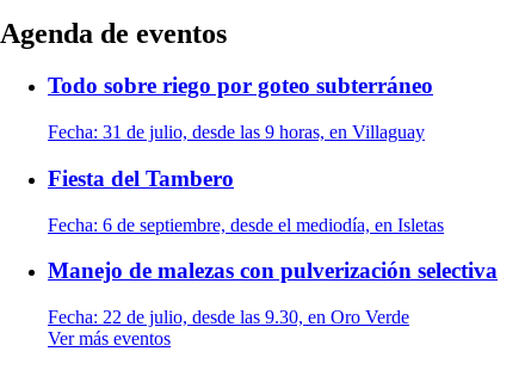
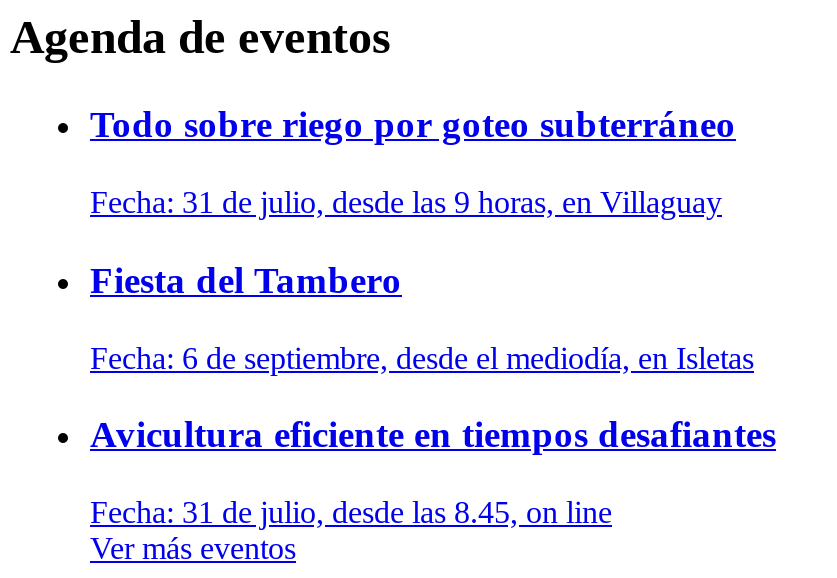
- Manejo de malezas con pulverización selectiva
+ Avicultura eficiente en tiempos desafiantes

- Fecha: 22 de julio, desde las 9.30, en Oro Verde
+ Fecha: 31 de julio, desde las 8.45, on line
